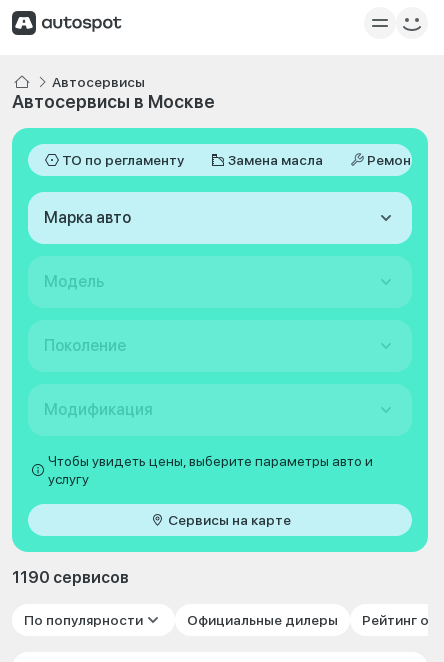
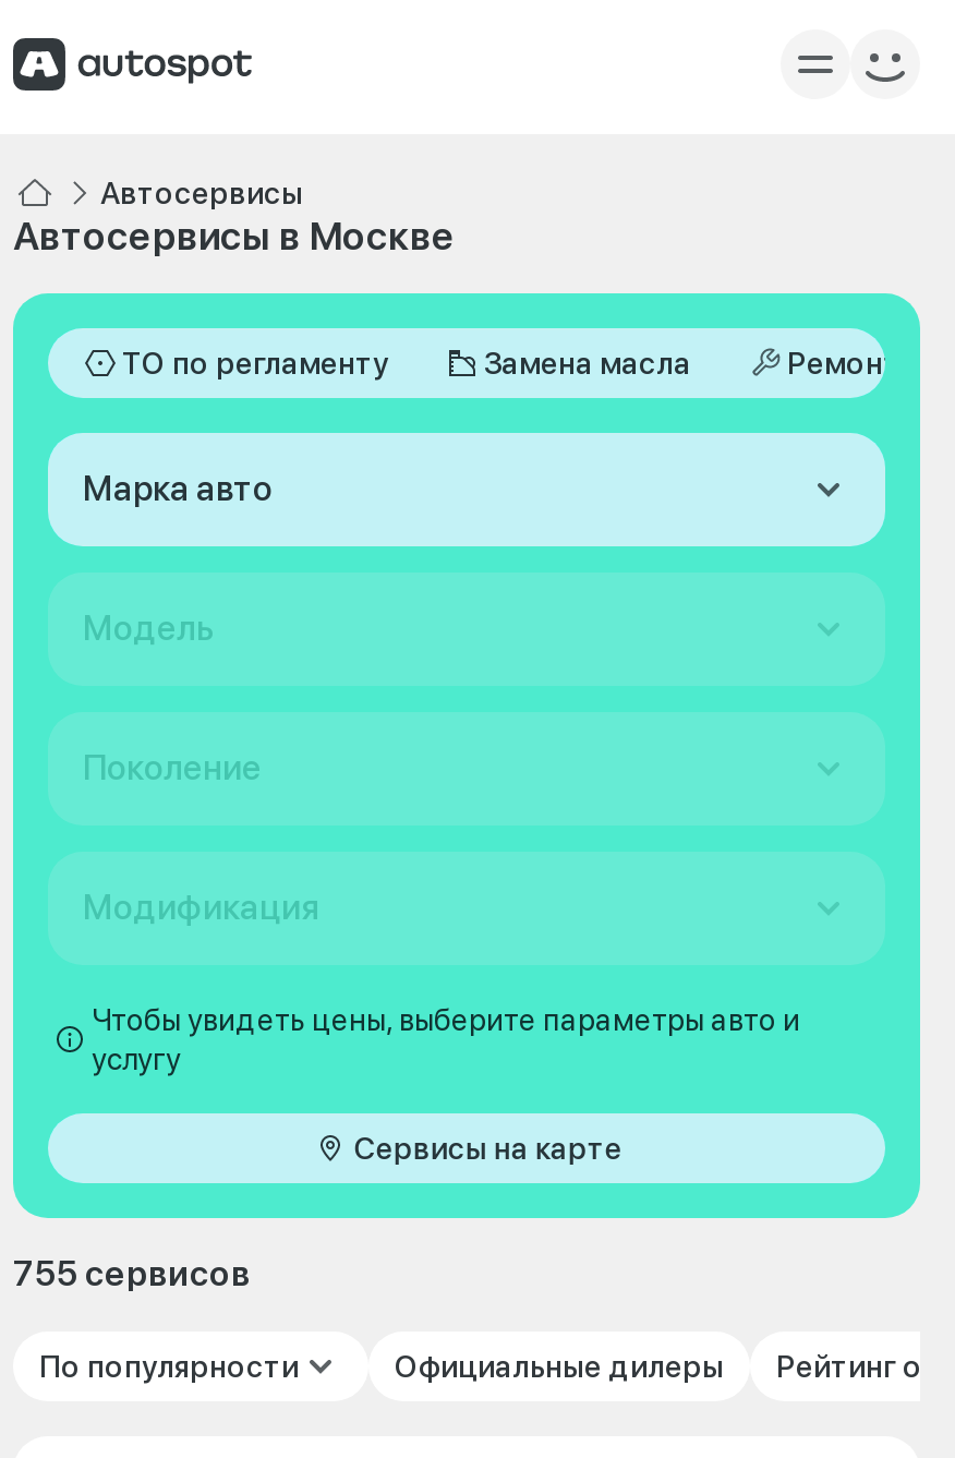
- 1190 сервисов
+ 755 сервисов
